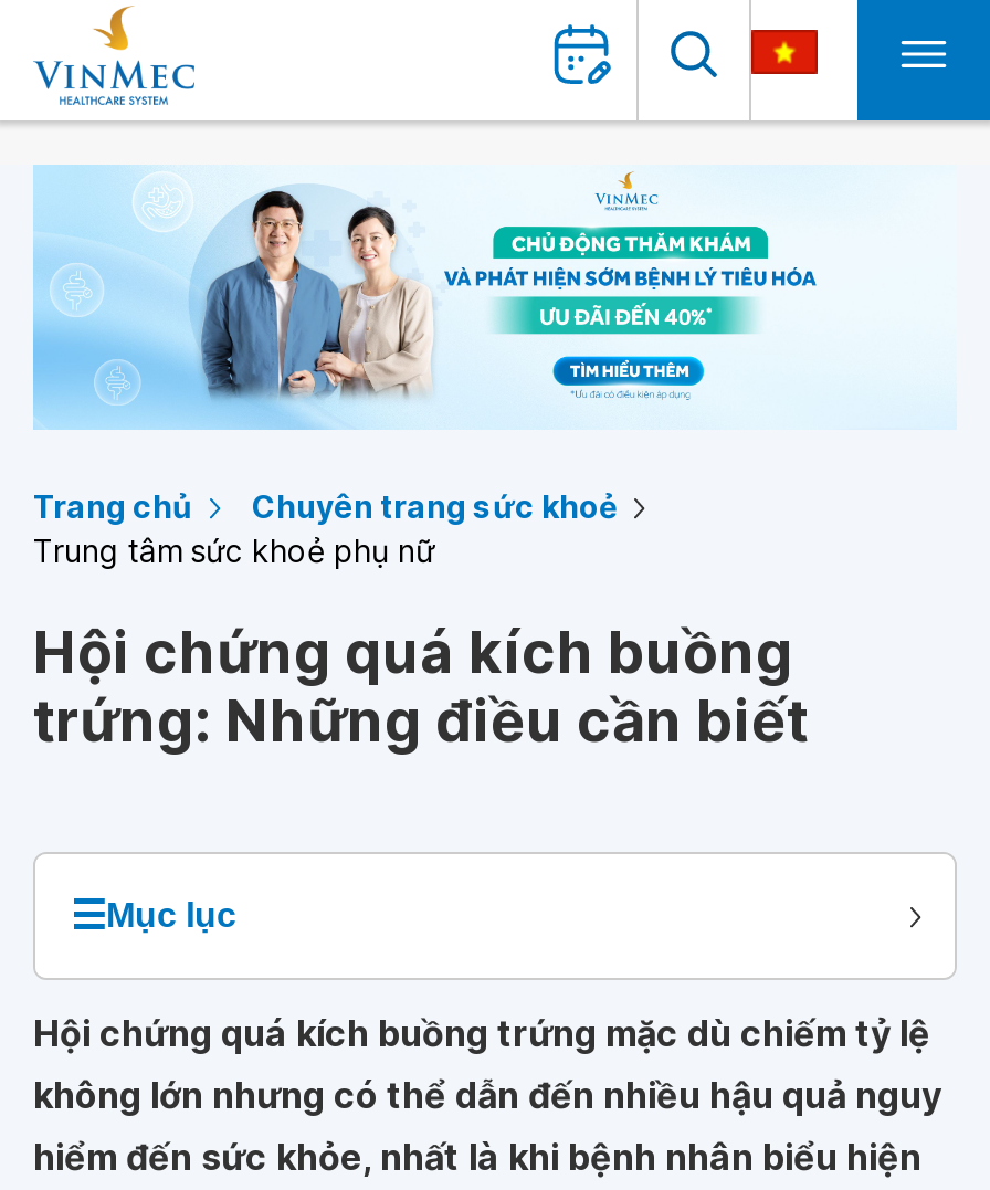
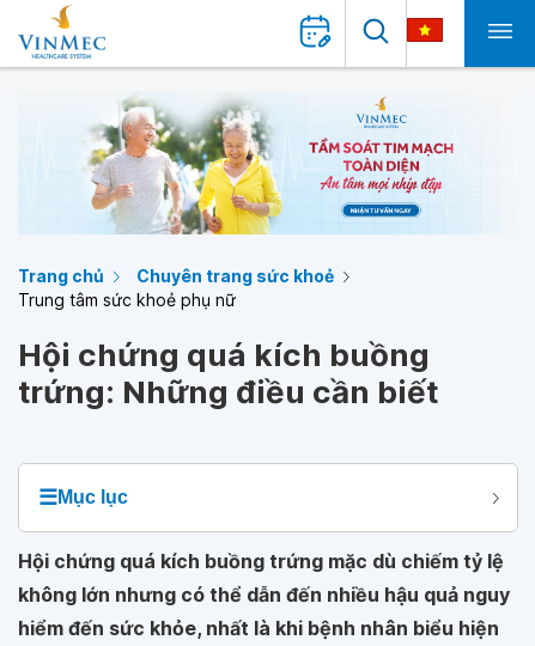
- [image]
+ [image]
